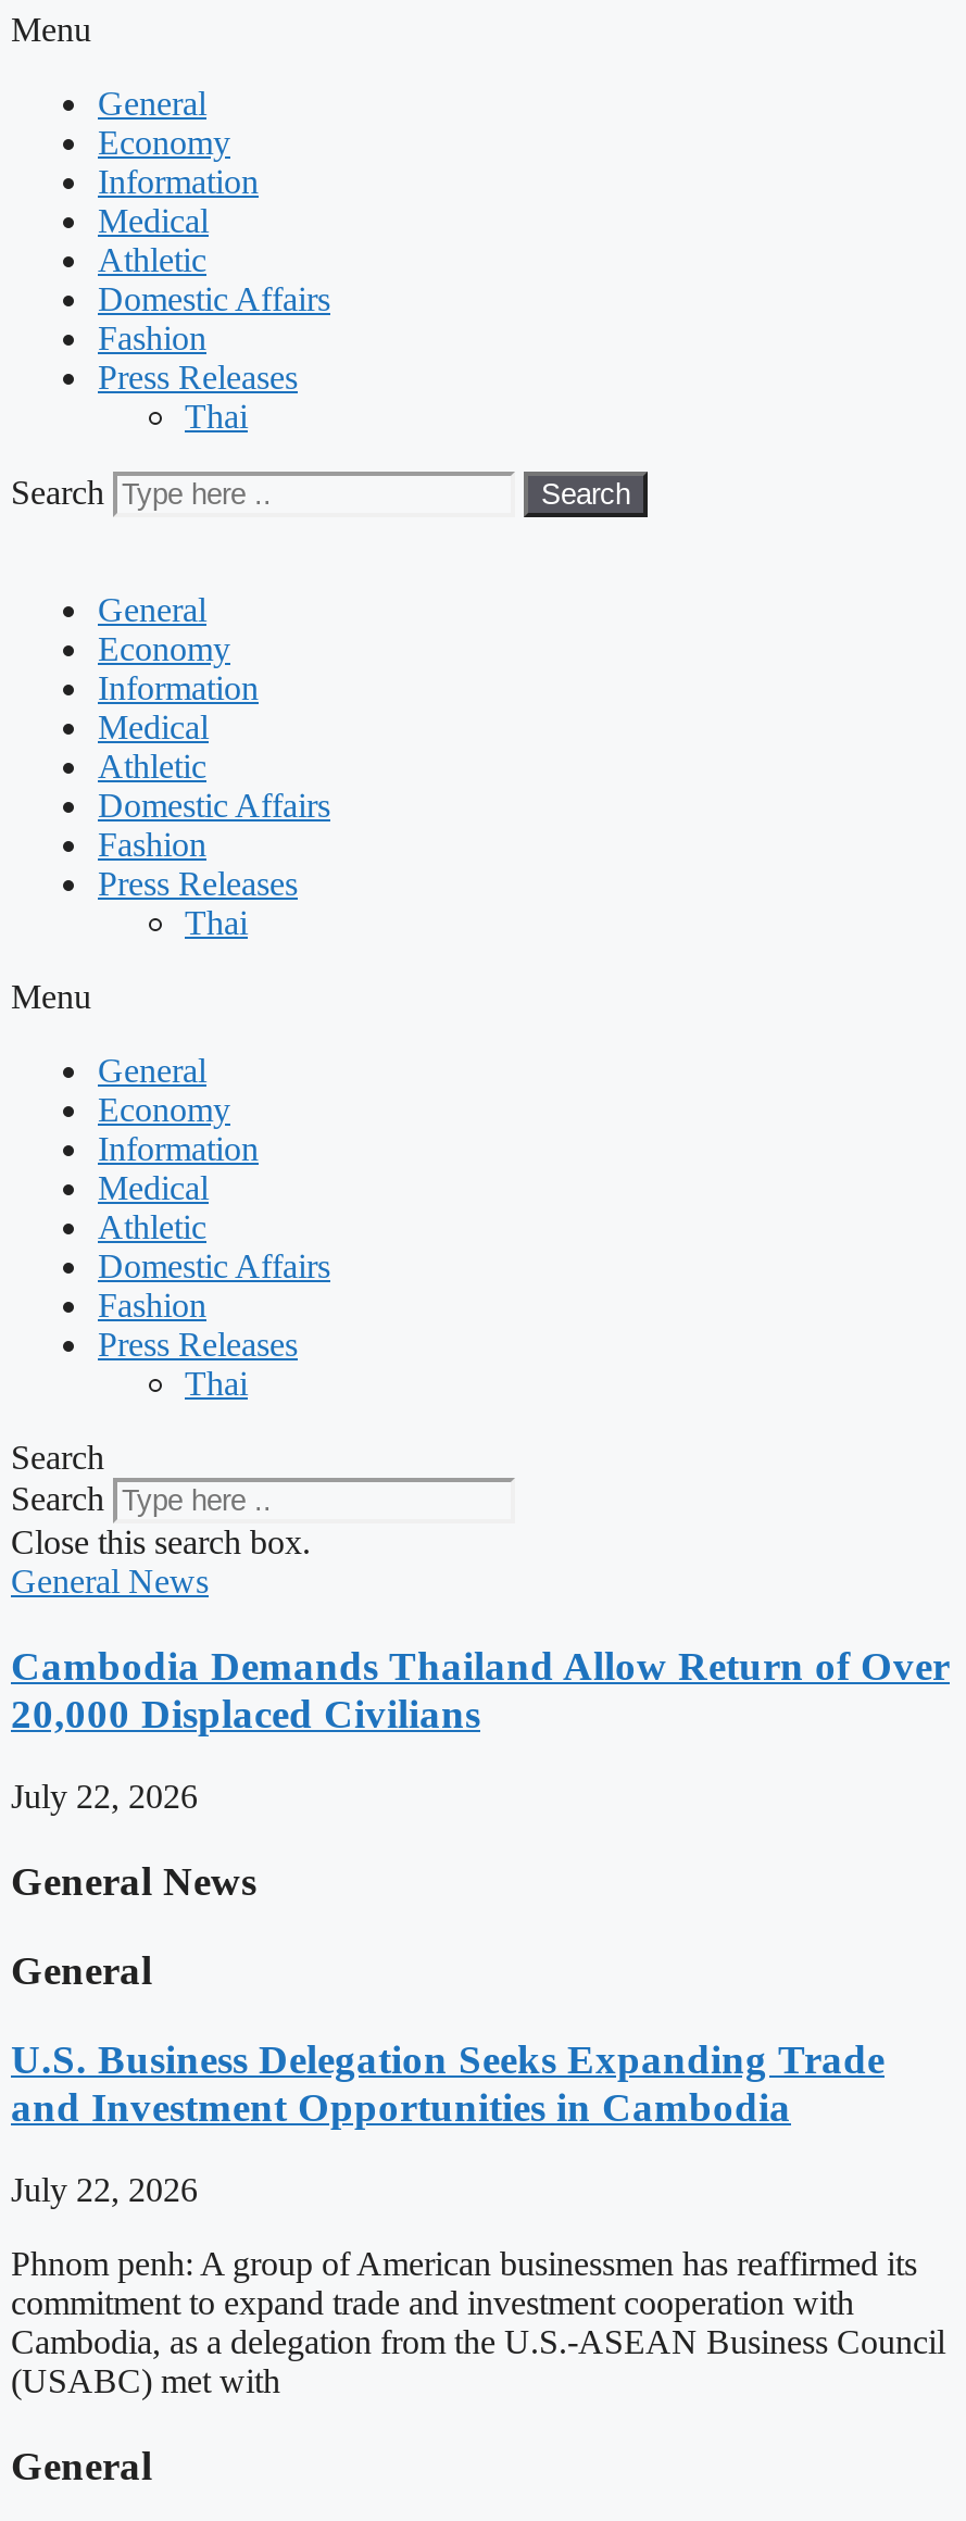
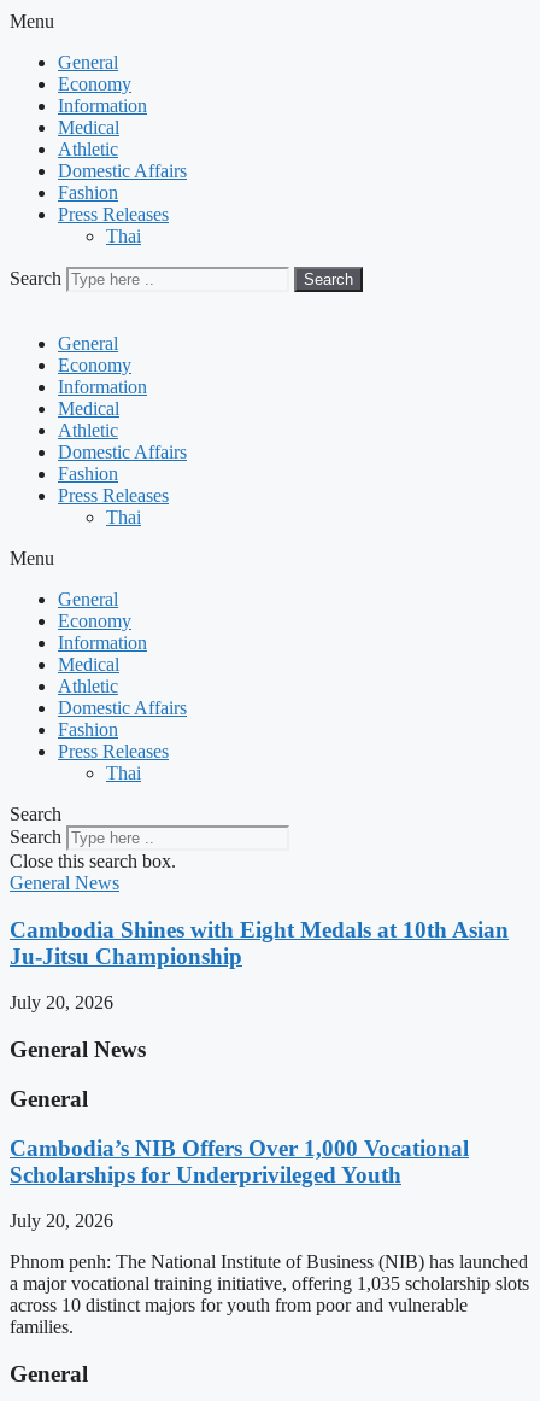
- Cambodia Demands Thailand Allow Return of Over
- 20,000 Displaced Civilians
+ Cambodia Shines with Eight Medals at 10th Asian
+ Ju-Jitsu Championship

- July 22, 2026
+ July 20, 2026

- U.S. Business Delegation Seeks Expanding Trade
- and Investment Opportunities in Cambodia
+ Cambodia’s NIB Offers Over 1,000 Vocational
+ Scholarships for Underprivileged Youth

- July 22, 2026
+ July 20, 2026

- Phnom penh: A group of American businessmen has reaffirmed its
- commitment to expand trade and investment cooperation with
- Cambodia, as a delegation from the U.S.-ASEAN Business Council
- (USABC) met with
+ Phnom penh: The National Institute of Business (NIB) has launched
+ a major vocational training initiative, offering 1,035 scholarship slots
+ across 10 distinct majors for youth from poor and vulnerable
+ families.
